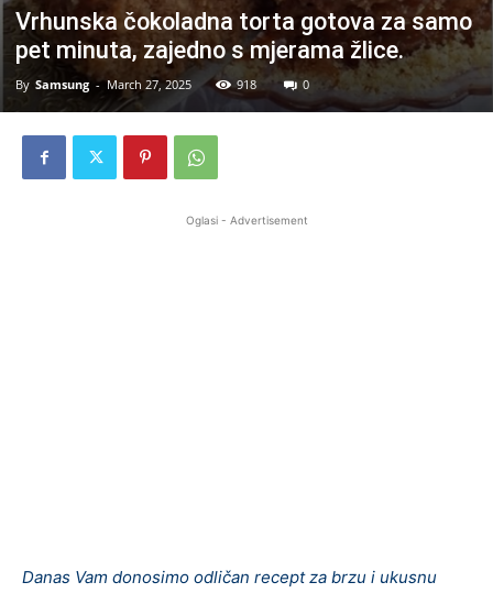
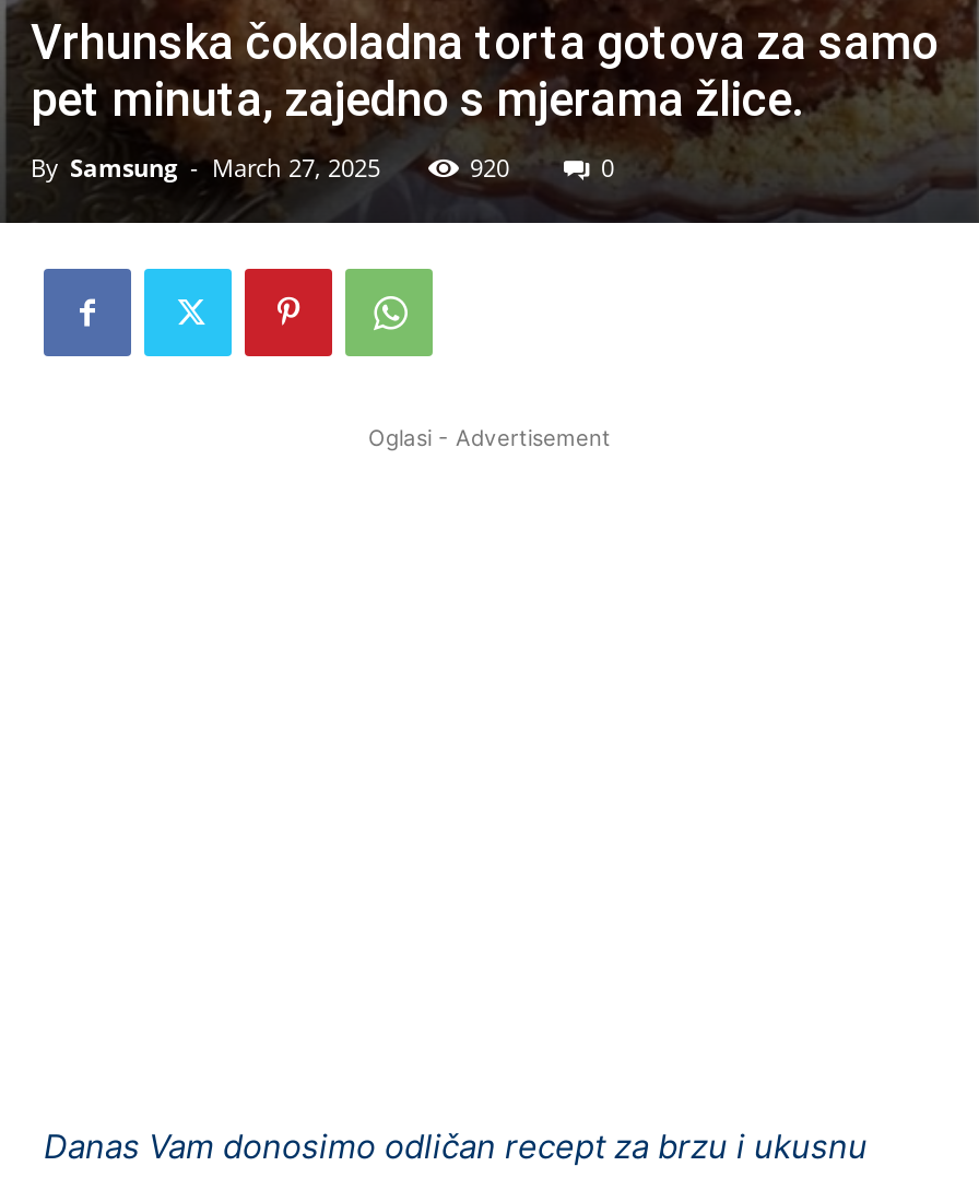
- 918
+ 920
